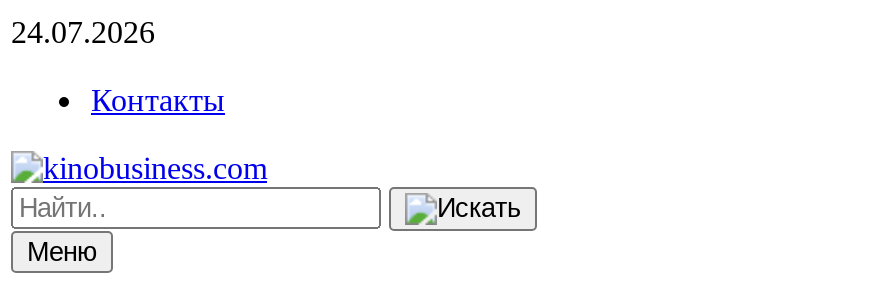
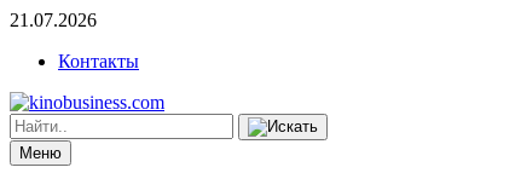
- 24.07.2026
+ 21.07.2026
